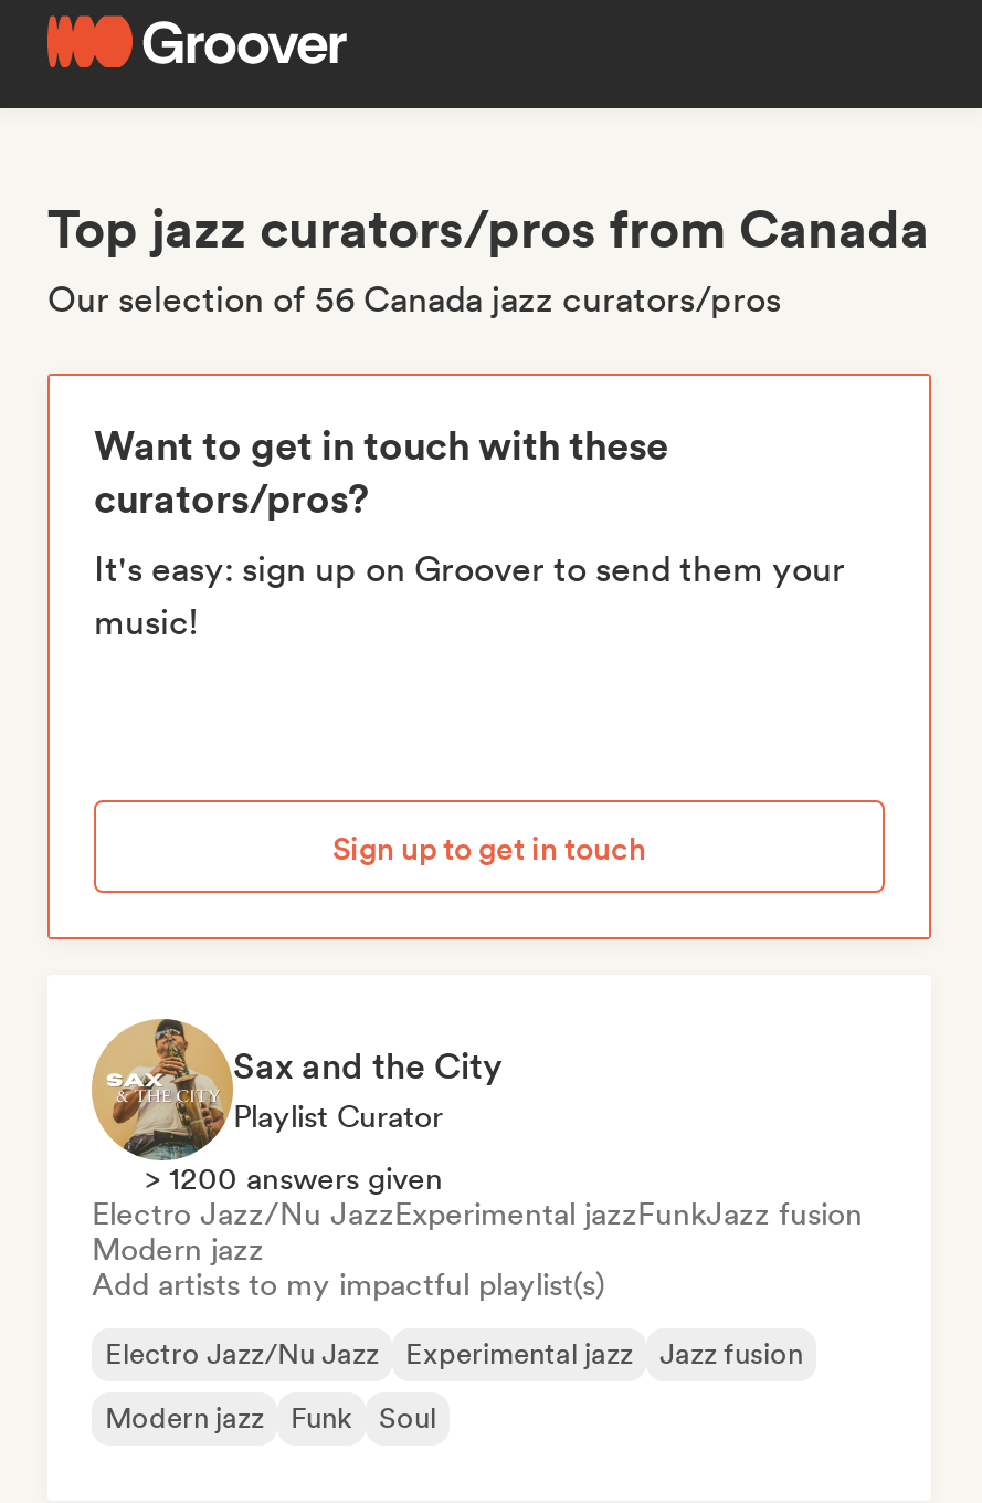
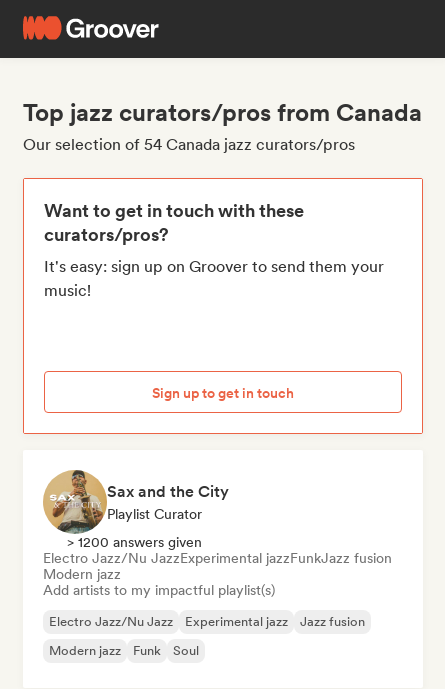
- Our selection of 56 Canada jazz curators/pros
+ Our selection of 54 Canada jazz curators/pros
